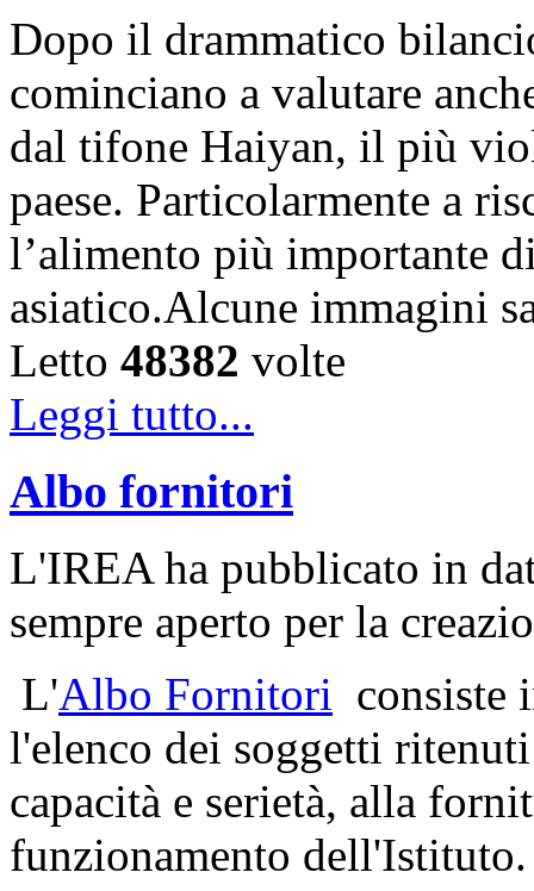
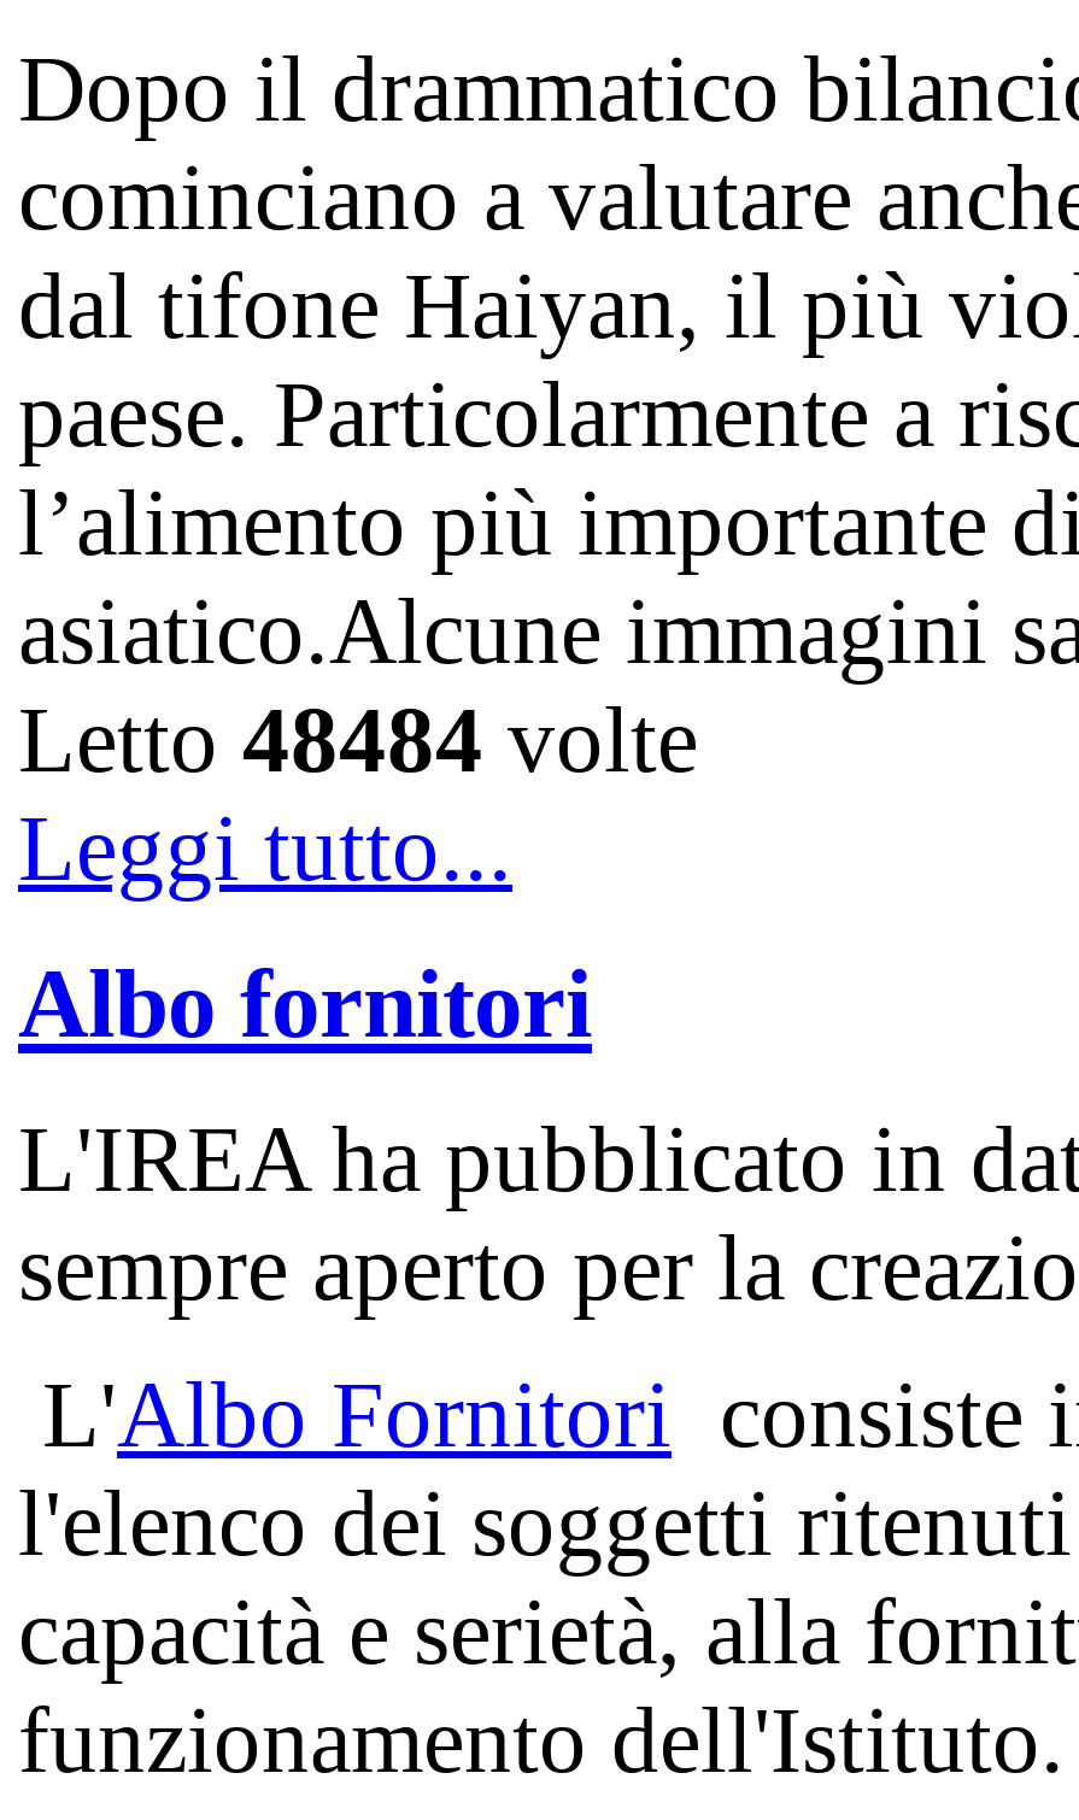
- Letto 48382 volte
+ Letto 48484 volte
